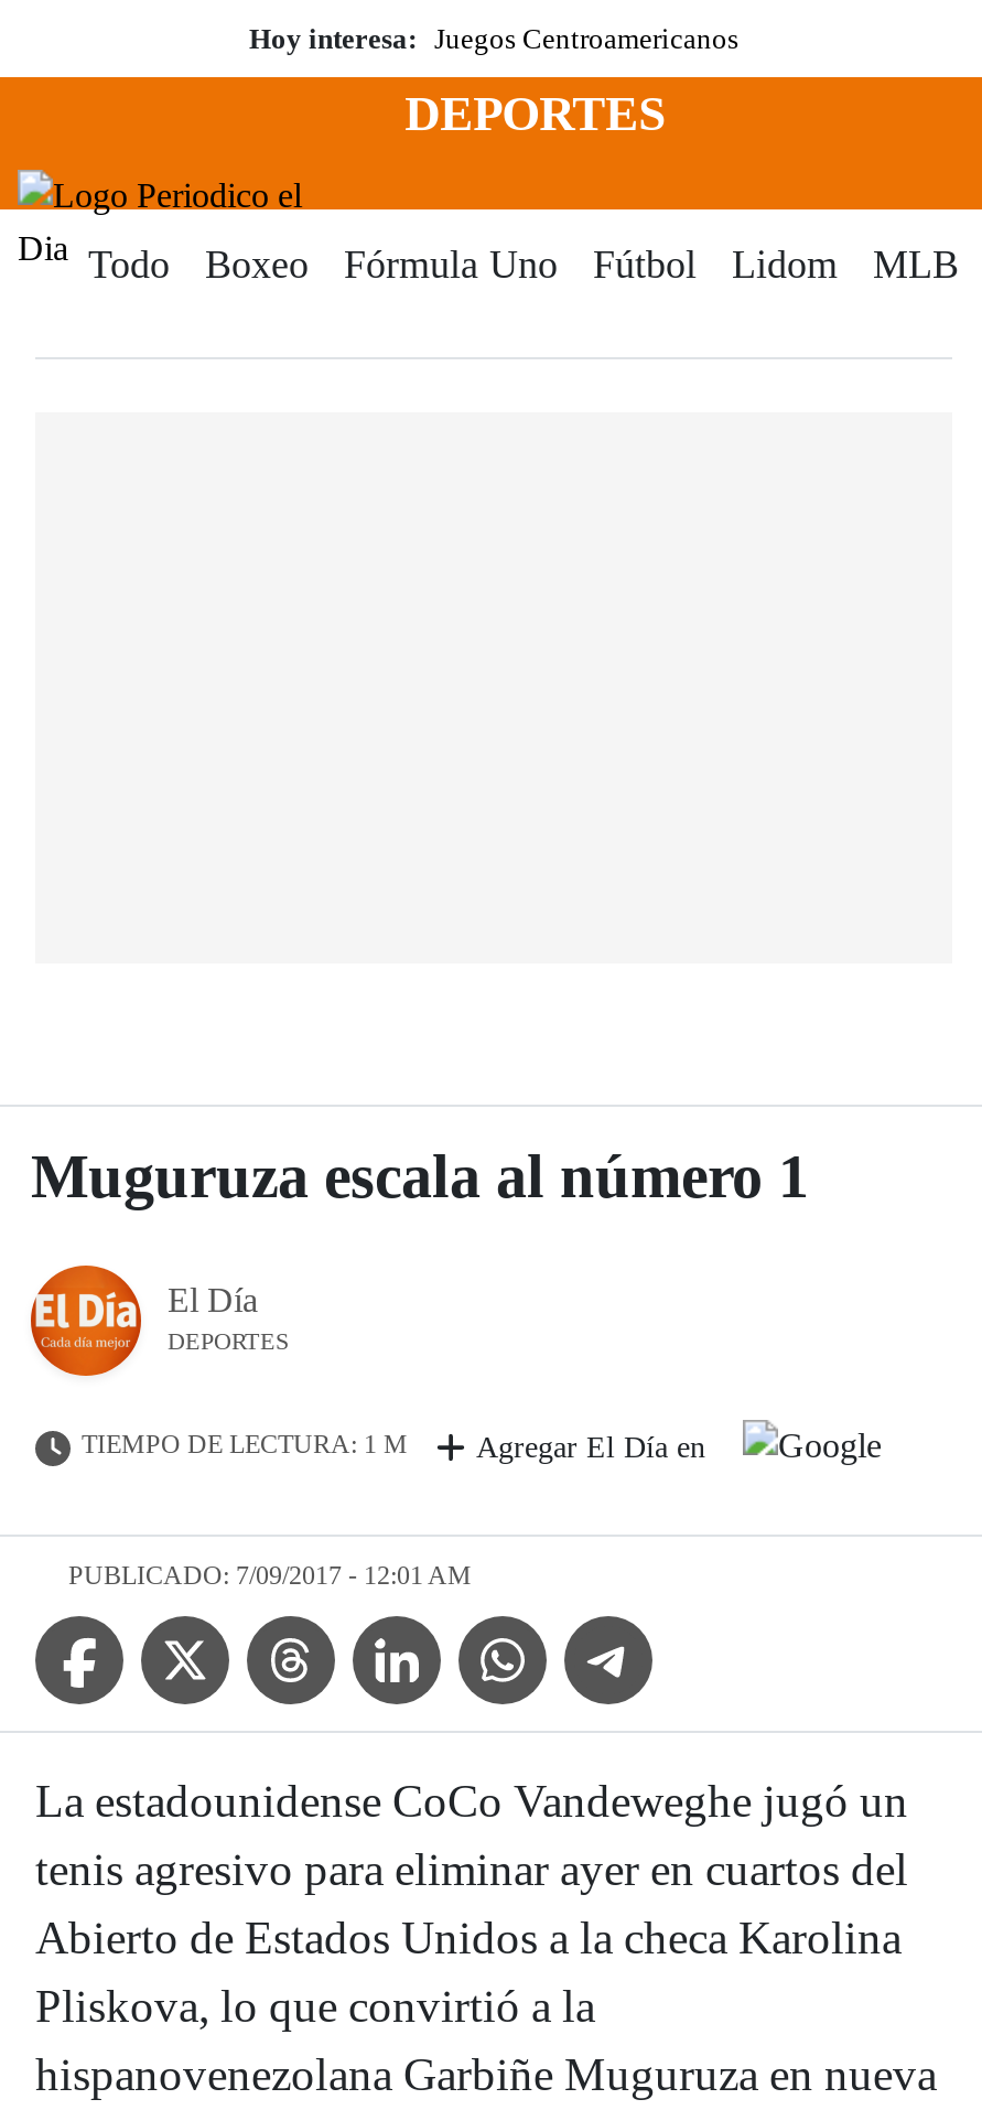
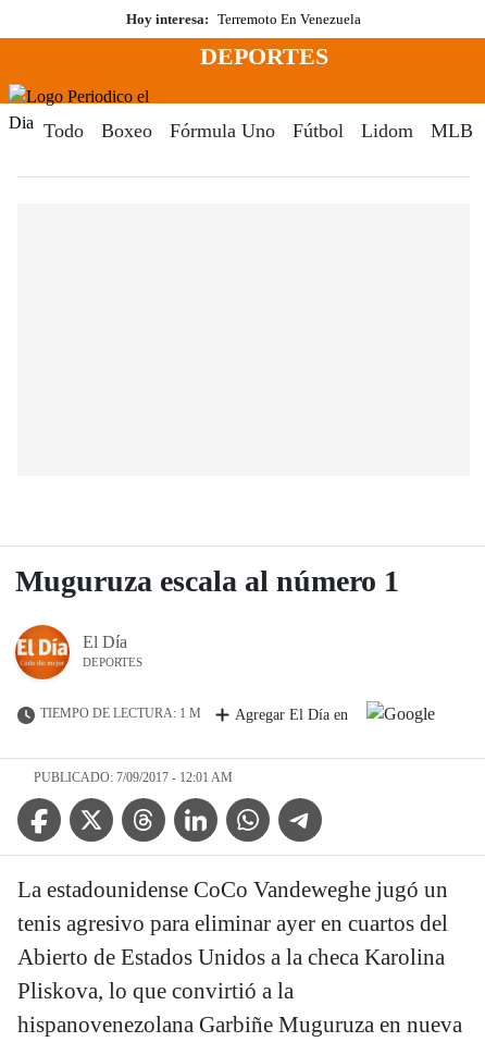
- Hoy interesa: Juegos Centroamericanos
+ Hoy interesa: Terremoto En Venezuela
